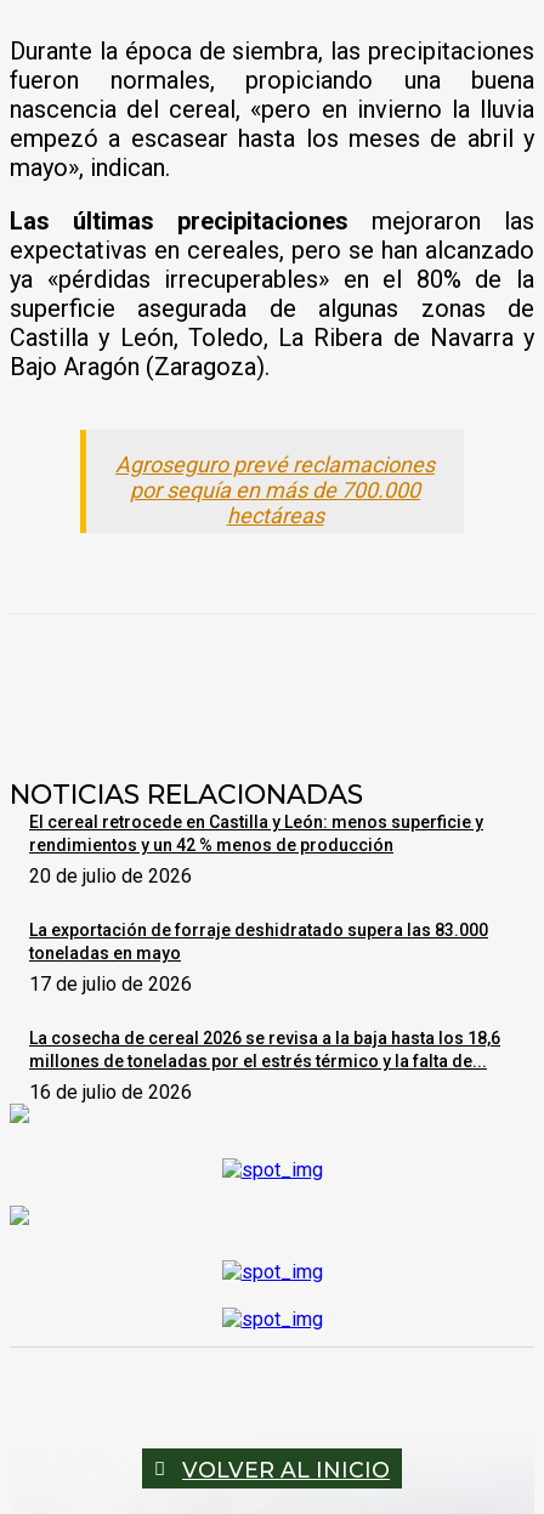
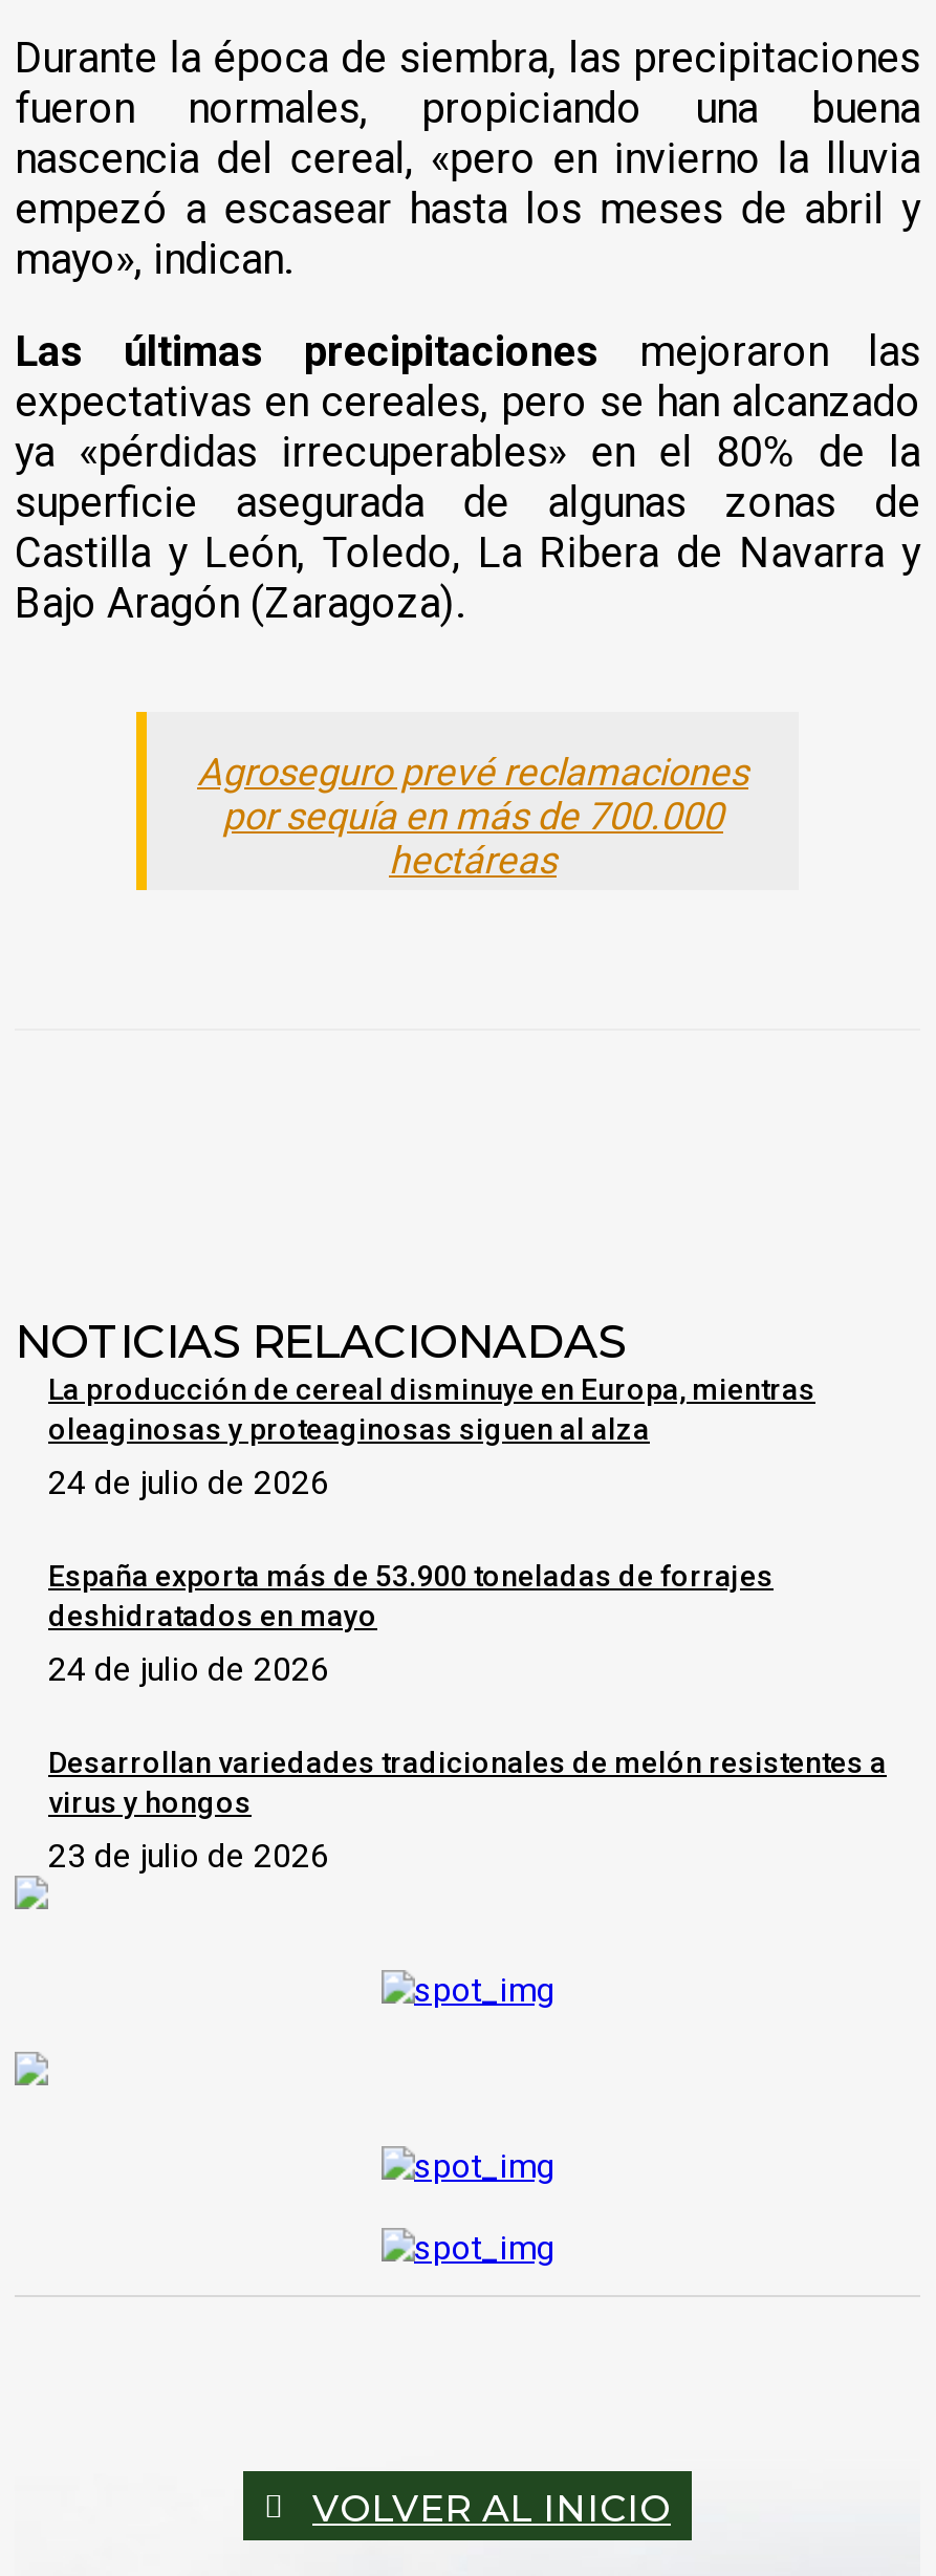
- El cereal retrocede en Castilla y León: menos superficie y
- rendimientos y un 42 % menos de producción
- 20 de julio de 2026
+ La producción de cereal disminuye en Europa, mientras
+ oleaginosas y proteaginosas siguen al alza
+ 24 de julio de 2026

- La exportación de forraje deshidratado supera las 83.000
- toneladas en mayo
- 17 de julio de 2026
+ España exporta más de 53.900 toneladas de forrajes
+ deshidratados en mayo
+ 24 de julio de 2026

- La cosecha de cereal 2026 se revisa a la baja hasta los 18,6
- millones de toneladas por el estrés térmico y la falta de...
- 16 de julio de 2026
+ Desarrollan variedades tradicionales de melón resistentes a
+ virus y hongos
+ 23 de julio de 2026
